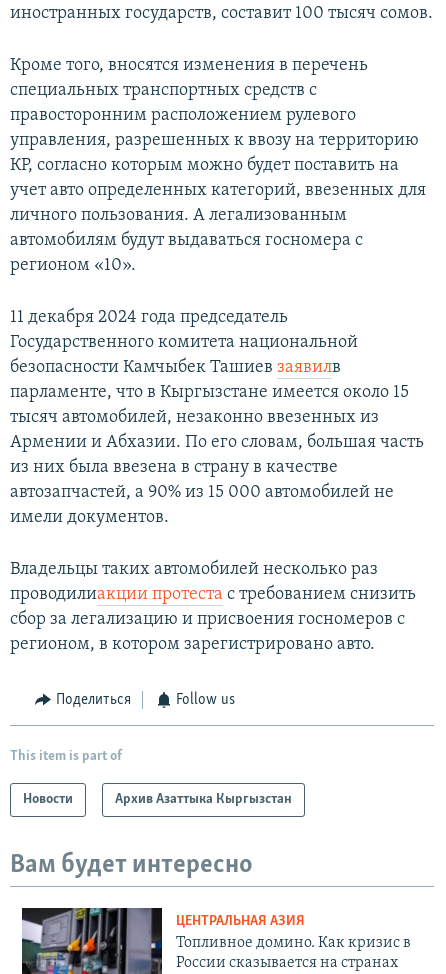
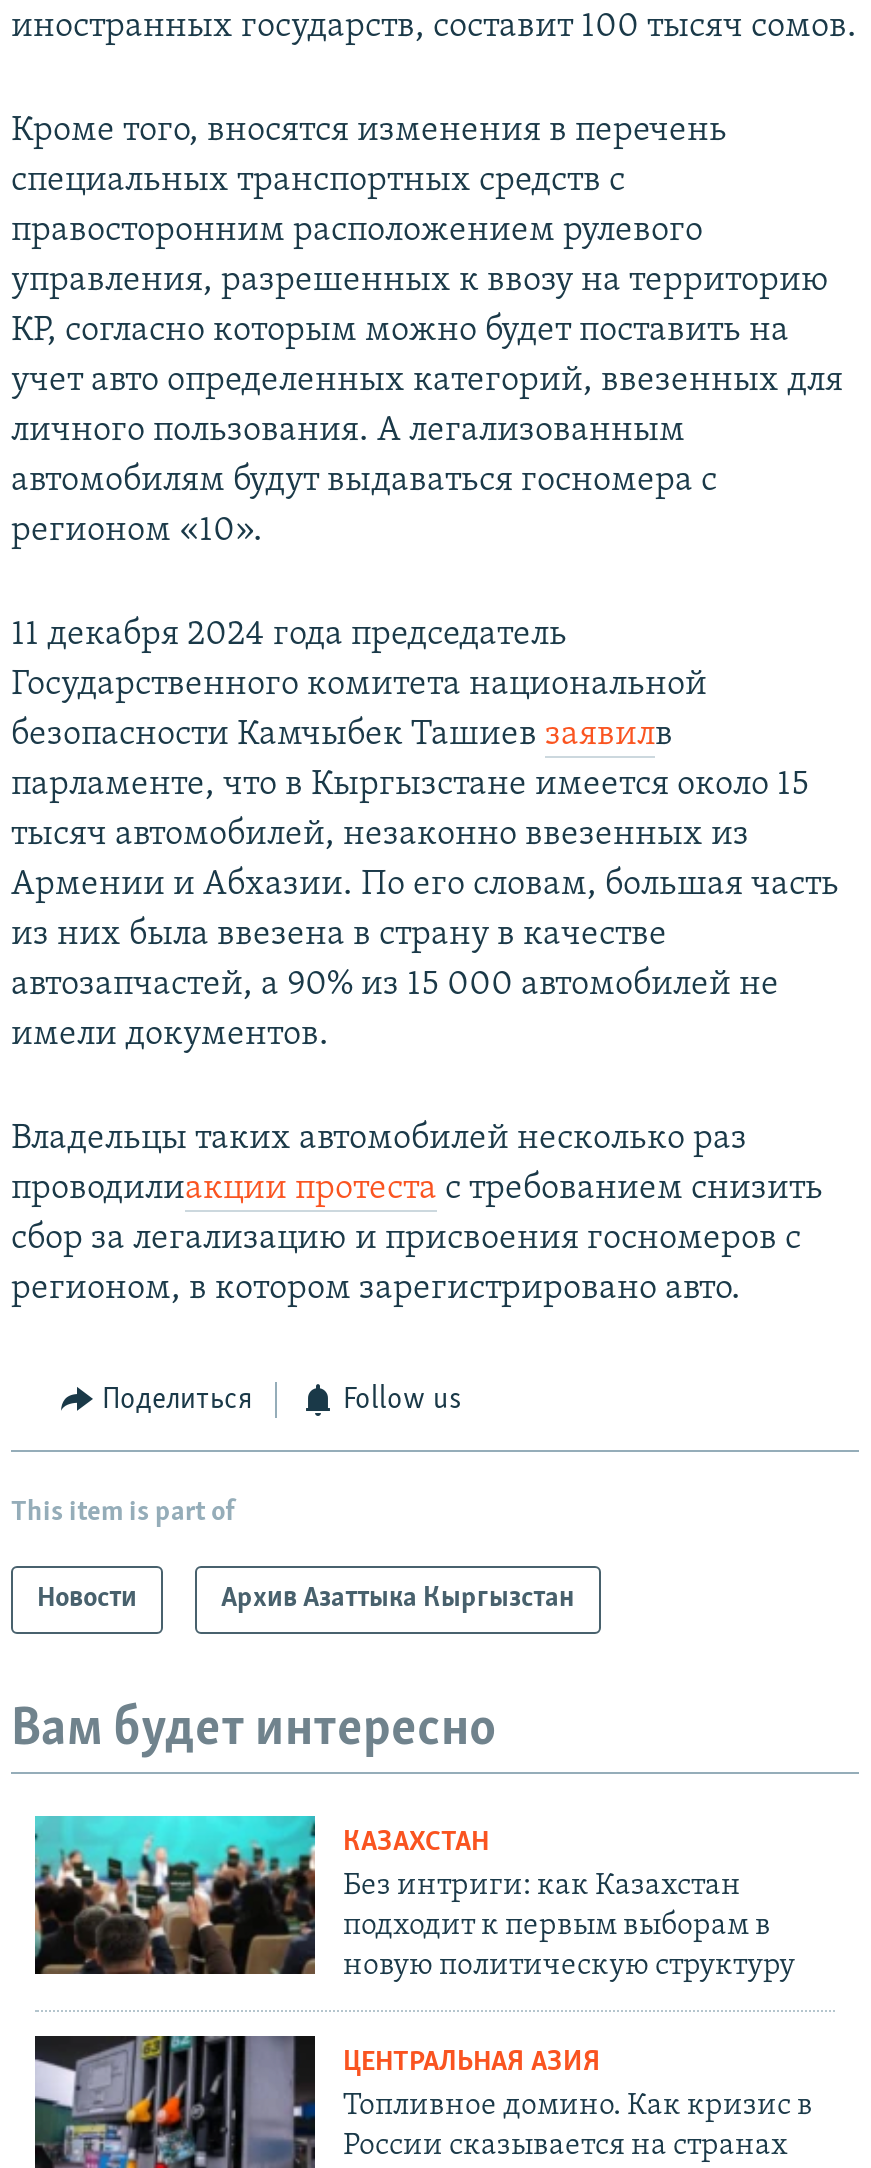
+ [image]
+ КАЗАХСТАН
+ Без интриги: как Казахстан
+ подходит к первым выборам в
+ новую политическую структуру
